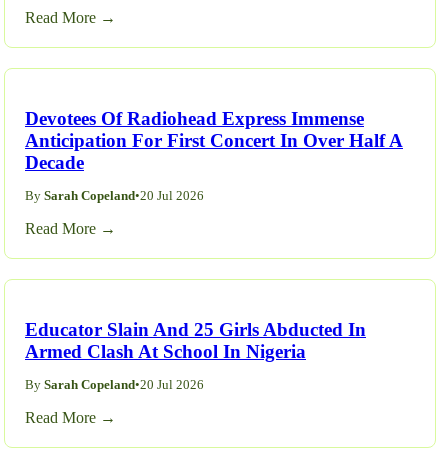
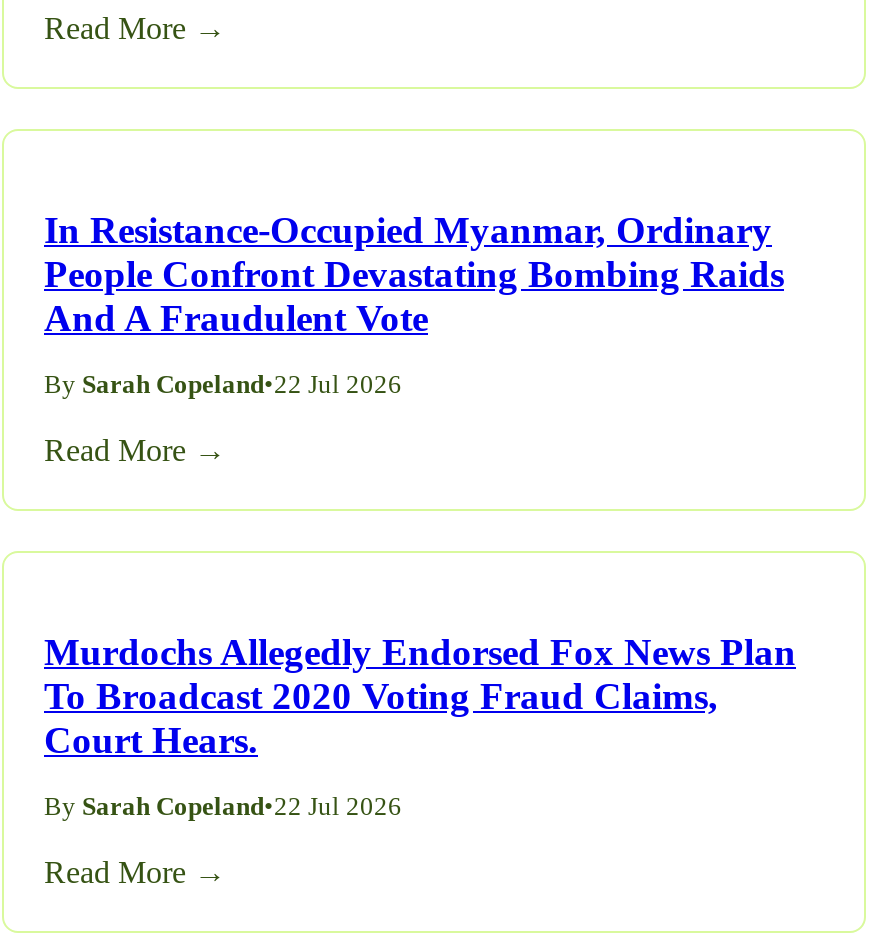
- Devotees Of Radiohead Express Immense
- Anticipation For First Concert In Over Half A
- Decade
+ In Resistance-Occupied Myanmar, Ordinary
+ People Confront Devastating Bombing Raids
+ And A Fraudulent Vote

- By Sarah Copeland•20 Jul 2026
+ By Sarah Copeland•22 Jul 2026

- Educator Slain And 25 Girls Abducted In
- Armed Clash At School In Nigeria
+ Murdochs Allegedly Endorsed Fox News Plan
+ To Broadcast 2020 Voting Fraud Claims,
+ Court Hears.

- By Sarah Copeland•20 Jul 2026
+ By Sarah Copeland•22 Jul 2026
